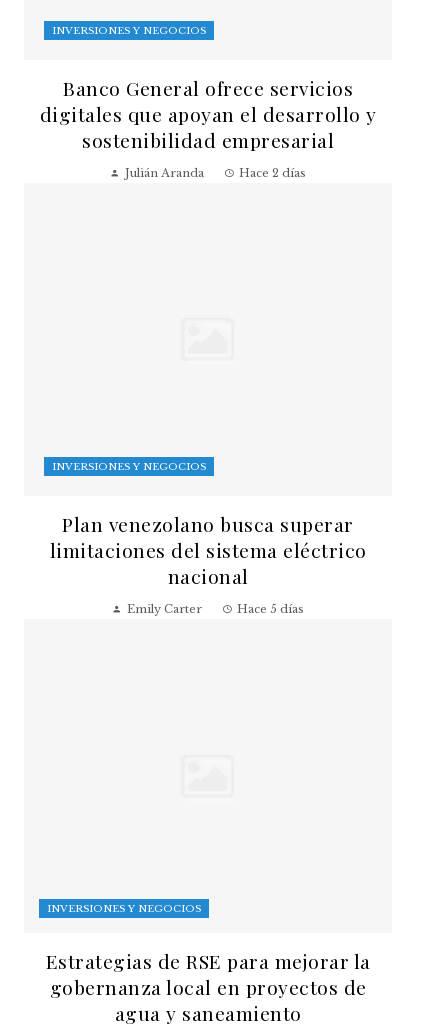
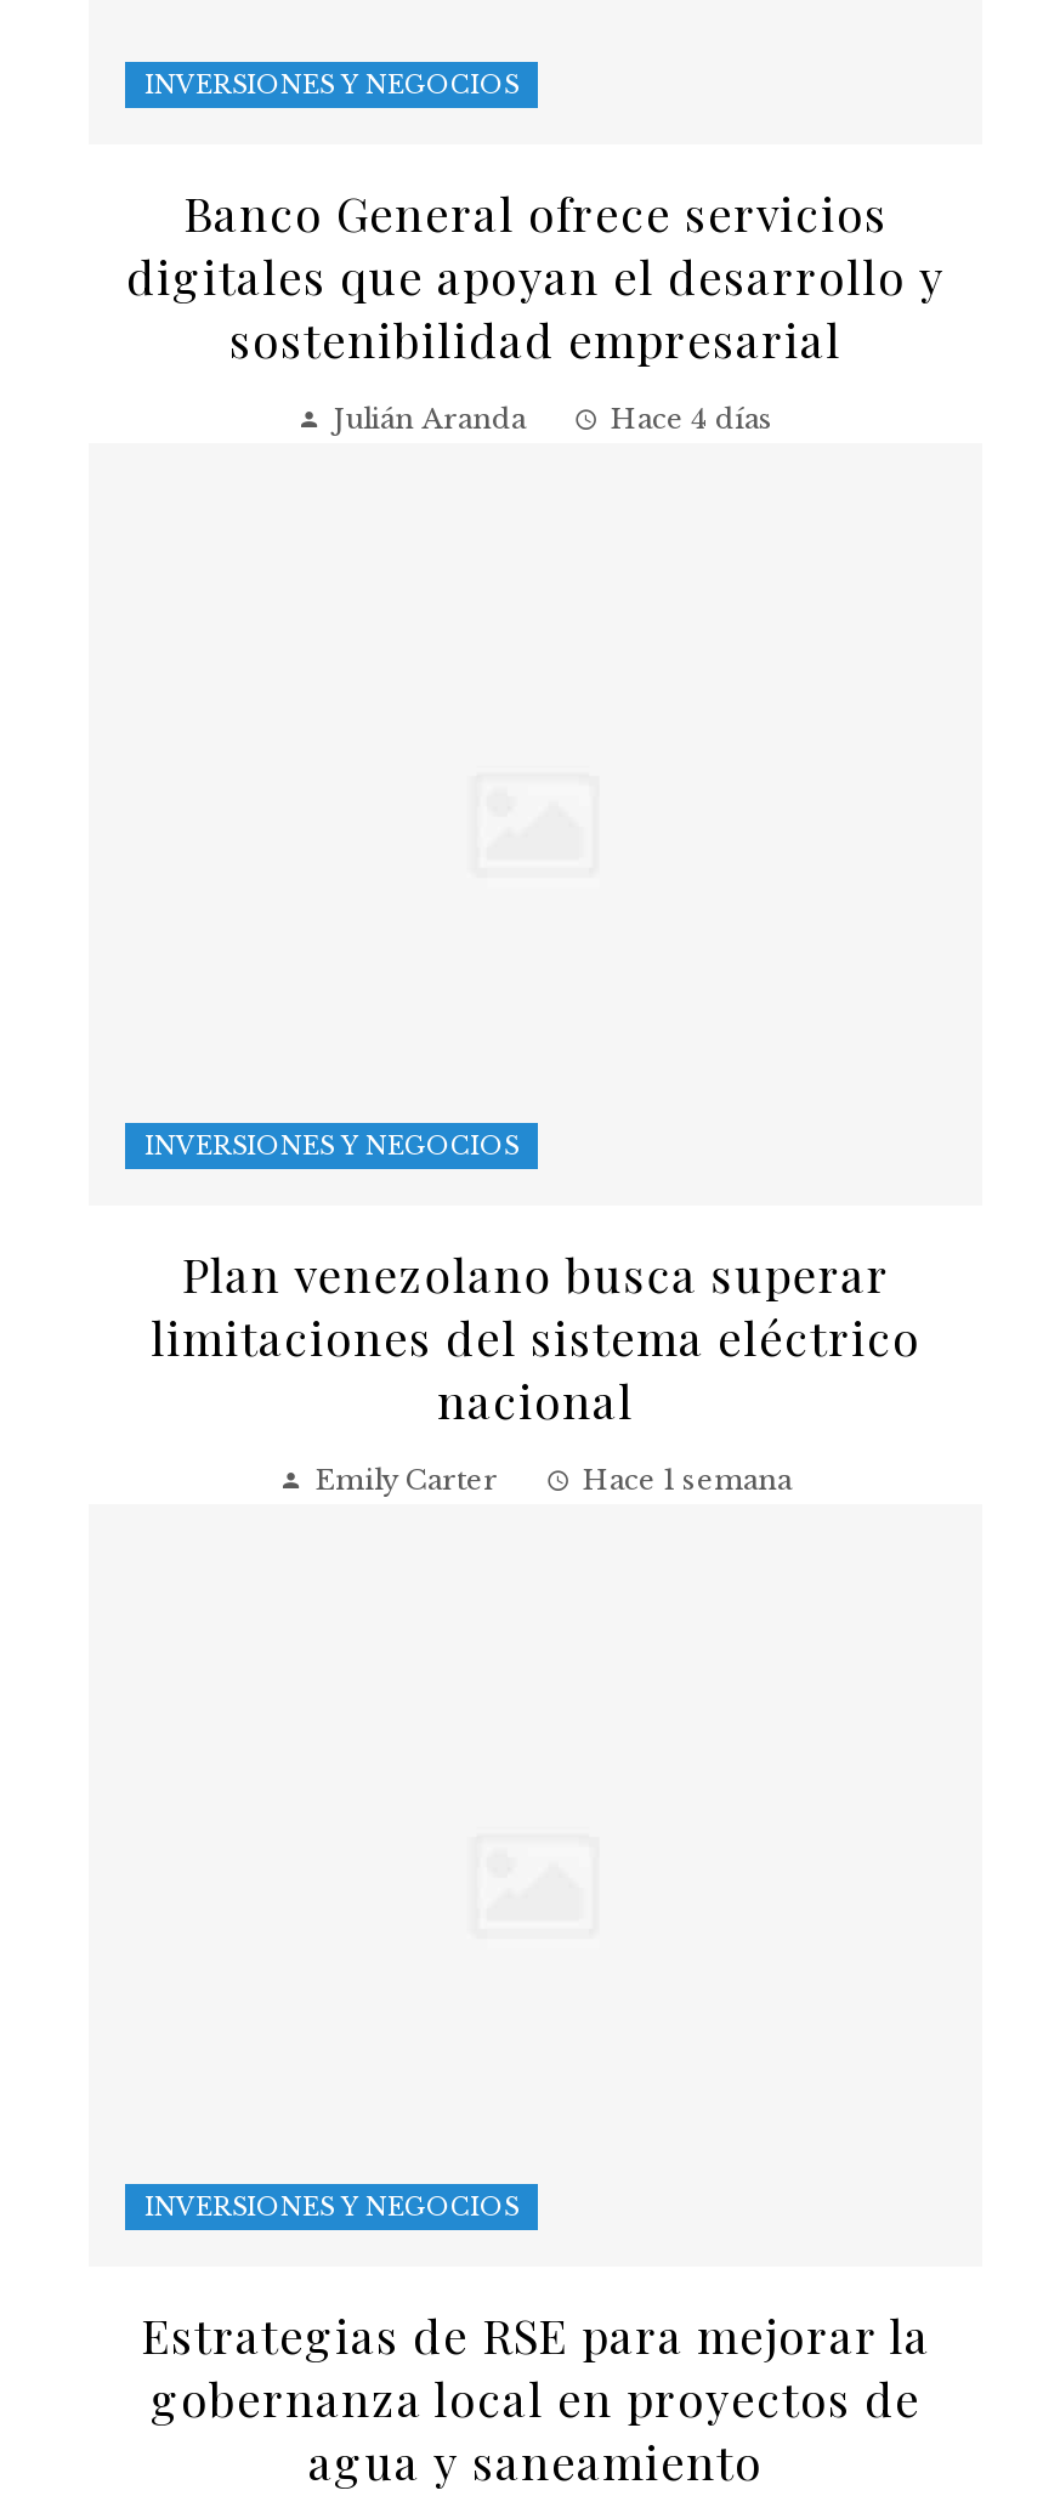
- Hace 2 días
+ Hace 4 días

- Hace 5 días
+ Hace 1 semana
